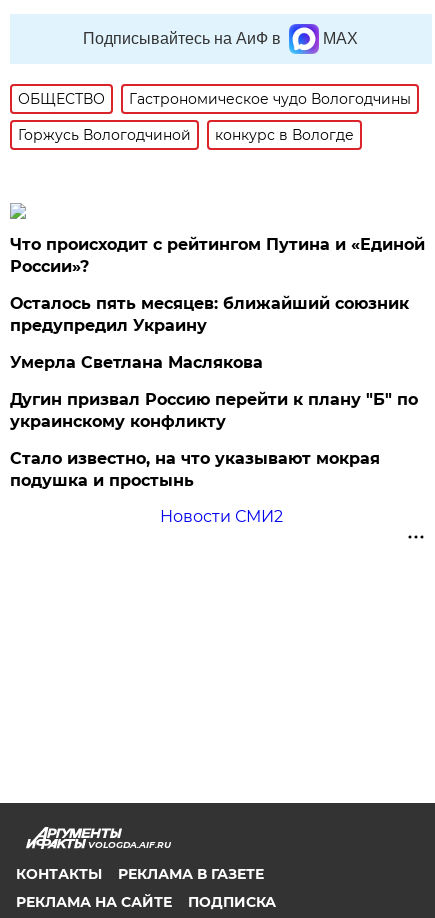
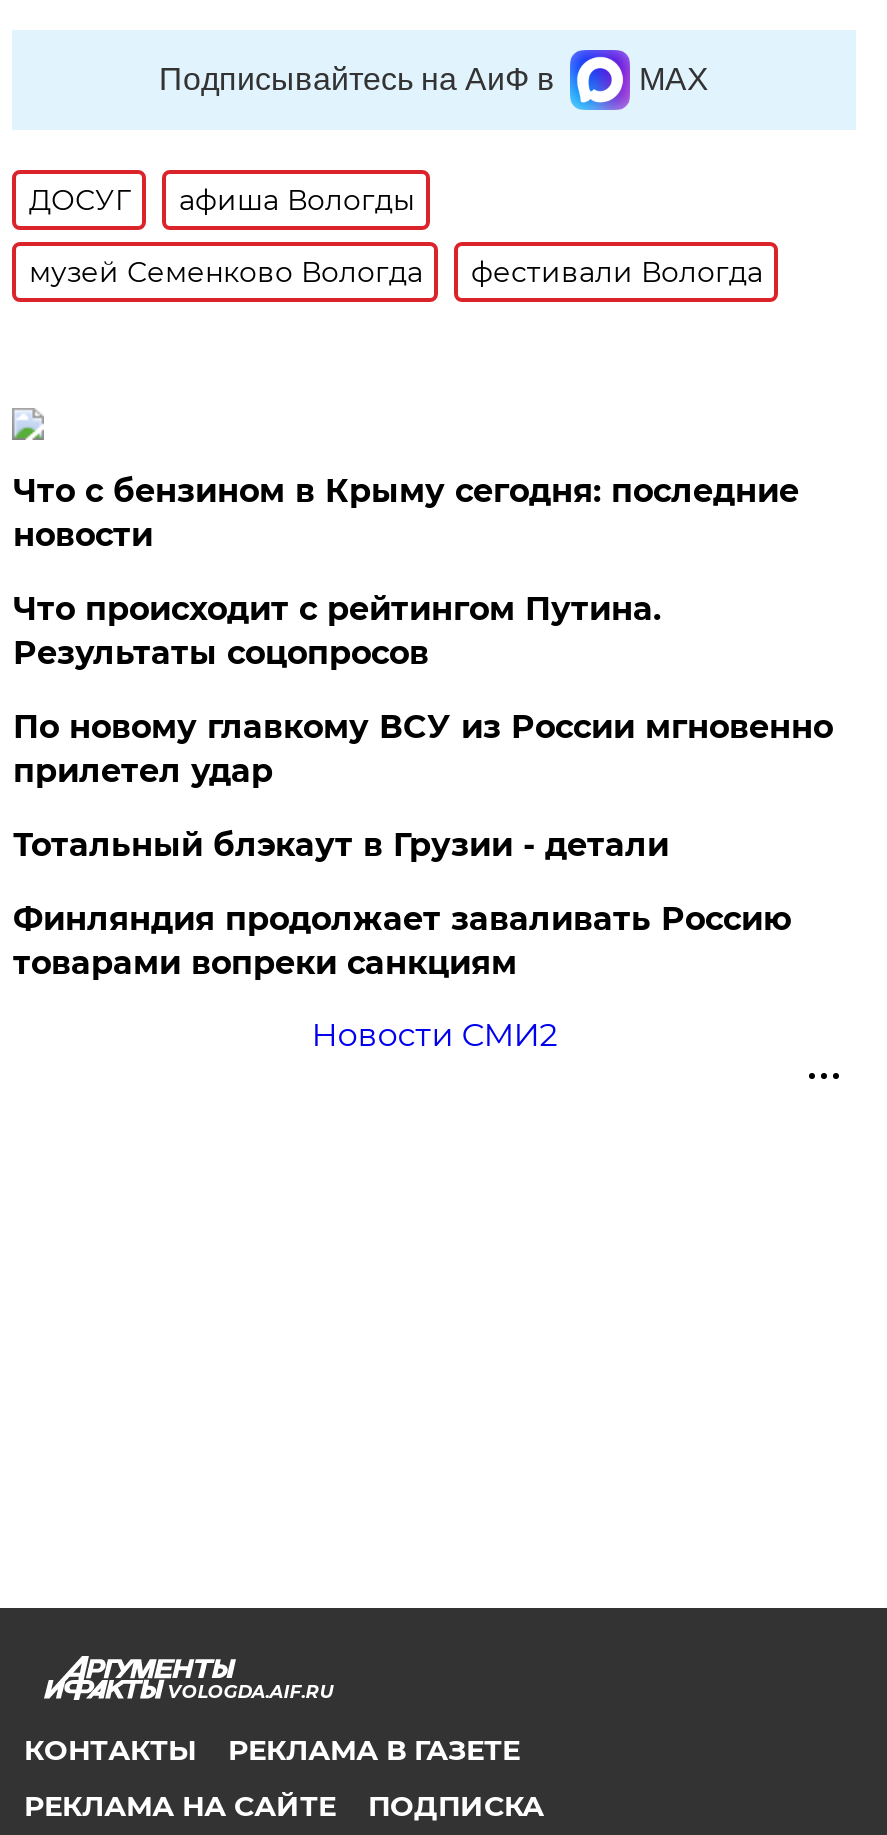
- ОБЩЕСТВО
- Гастрономическое чудо Вологодчины
+ ДОСУГ
+ афиша Вологды

- Горжусь Вологодчиной
- конкурс в Вологде
+ музей Семенково Вологда
+ фестивали Вологда

- Что происходит с рейтингом Путина и «Единой
- России»?
+ Что с бензином в Крыму сегодня: последние
+ новости

- Осталось пять месяцев: ближайший союзник
- предупредил Украину
+ Что происходит с рейтингом Путина.
+ Результаты соцопросов

- Умерла Светлана Маслякова
+ По новому главкому ВСУ из России мгновенно
+ прилетел удар

- Дугин призвал Россию перейти к плану "Б" по
- украинскому конфликту
+ Тотальный блэкаут в Грузии - детали

- Стало известно, на что указывают мокрая
- подушка и простынь
+ Финляндия продолжает заваливать Россию
+ товарами вопреки санкциям
